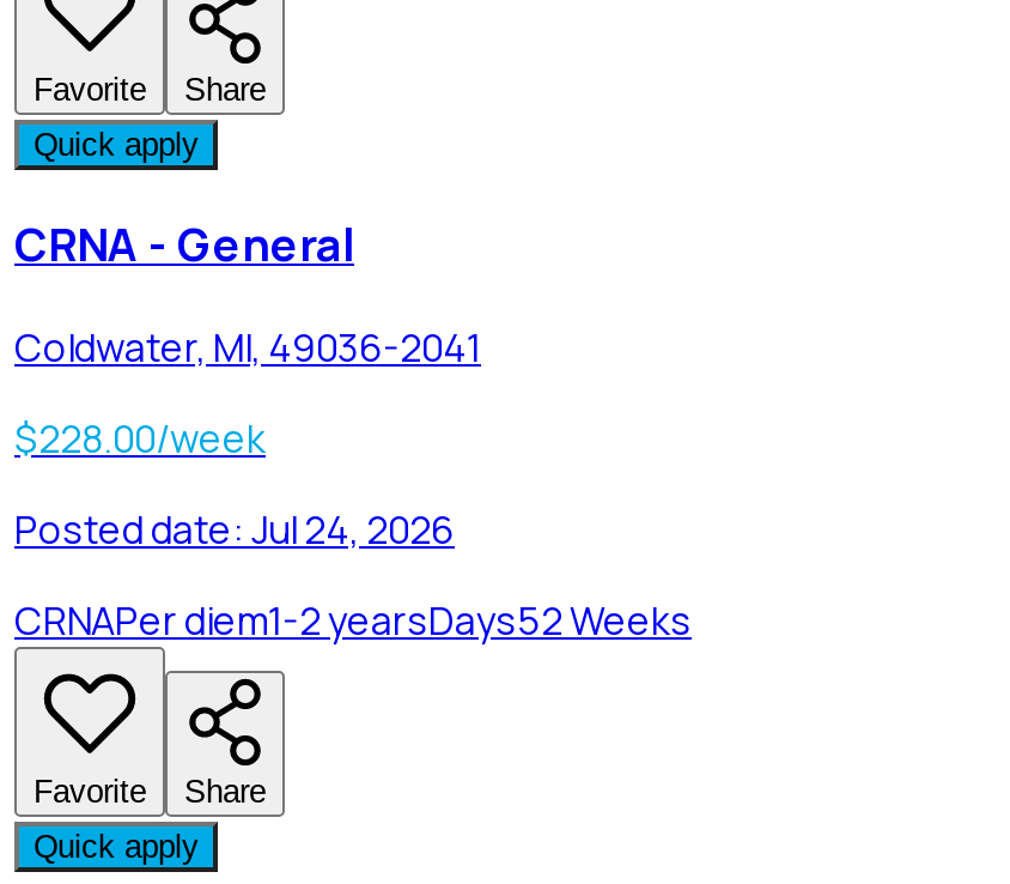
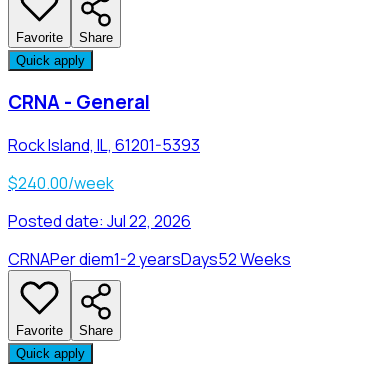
- Coldwater, MI, 49036-2041
+ Rock Island, IL, 61201-5393

- $228.00/week
+ $240.00/week

- Posted date: Jul 24, 2026
+ Posted date: Jul 22, 2026
